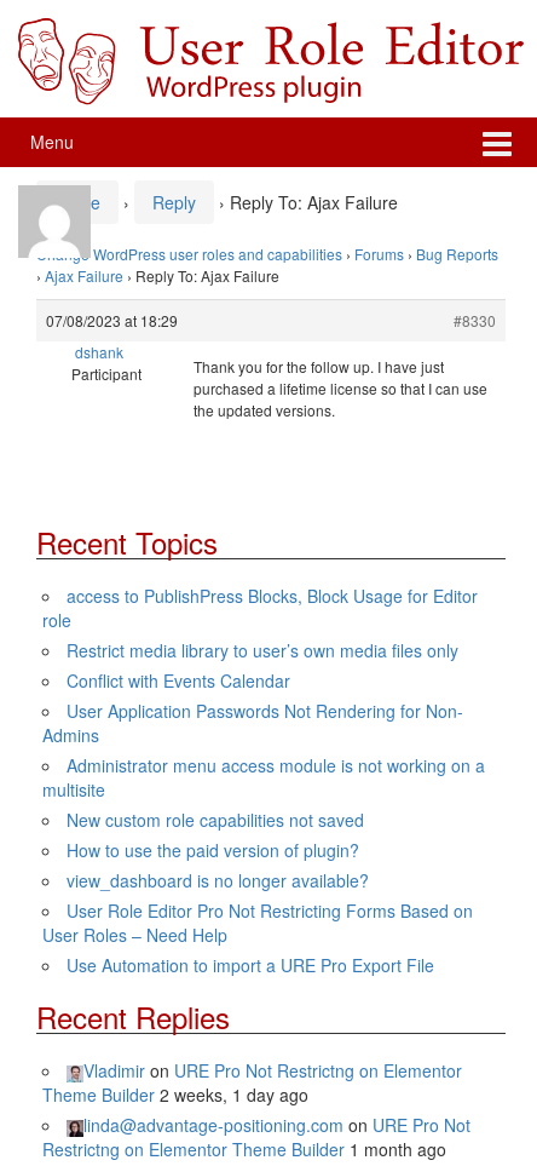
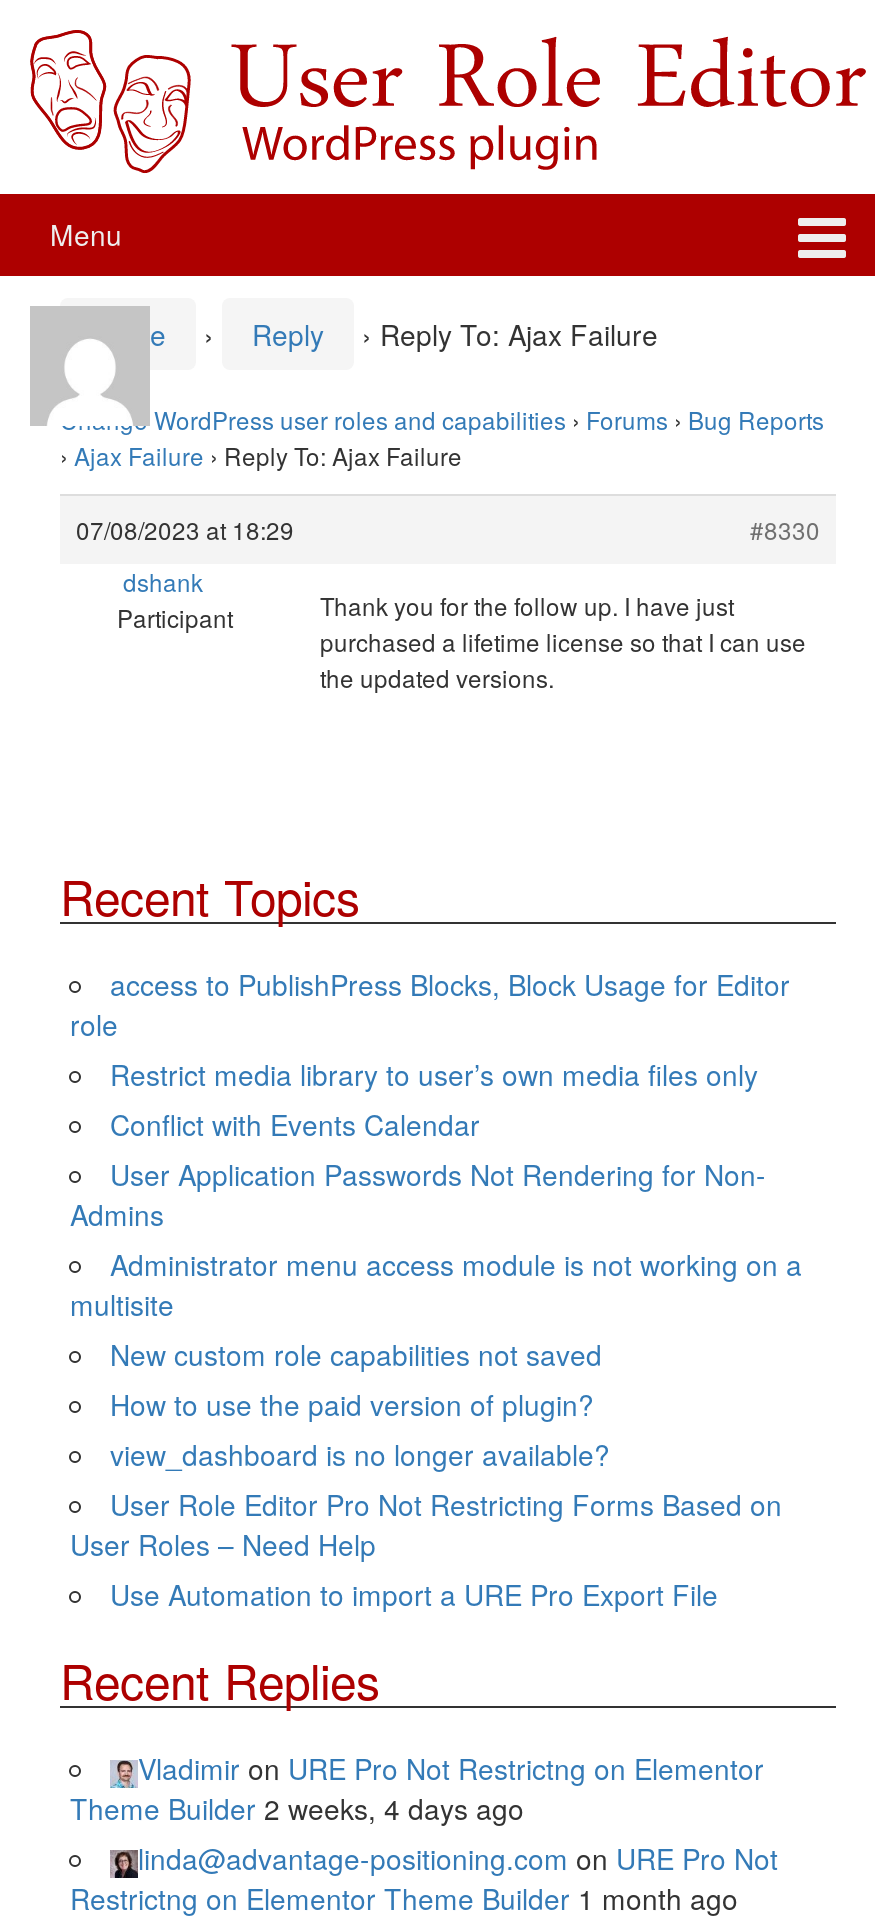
- Theme Builder 2 weeks, 1 day ago
+ Theme Builder 2 weeks, 4 days ago
